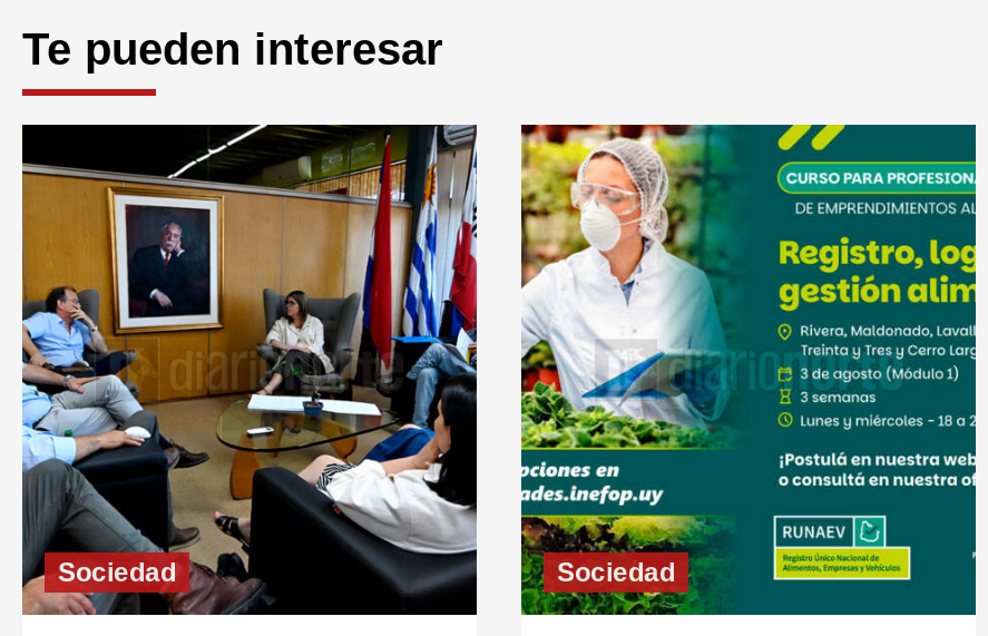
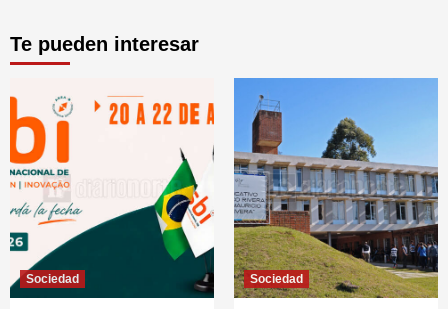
- [image]
+ [image]

- [image]
+ [image]
